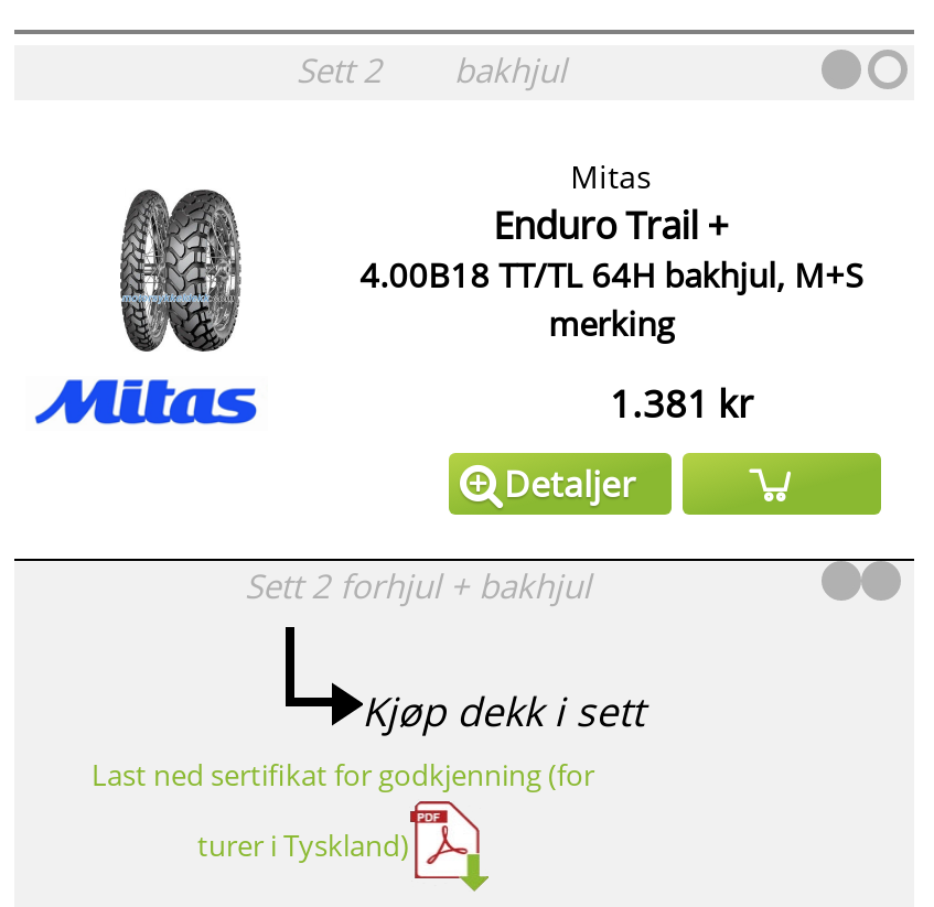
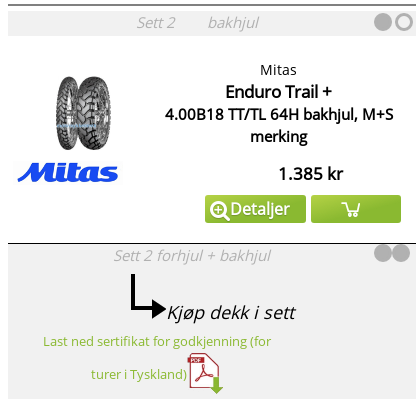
- 1.381 kr
+ 1.385 kr
